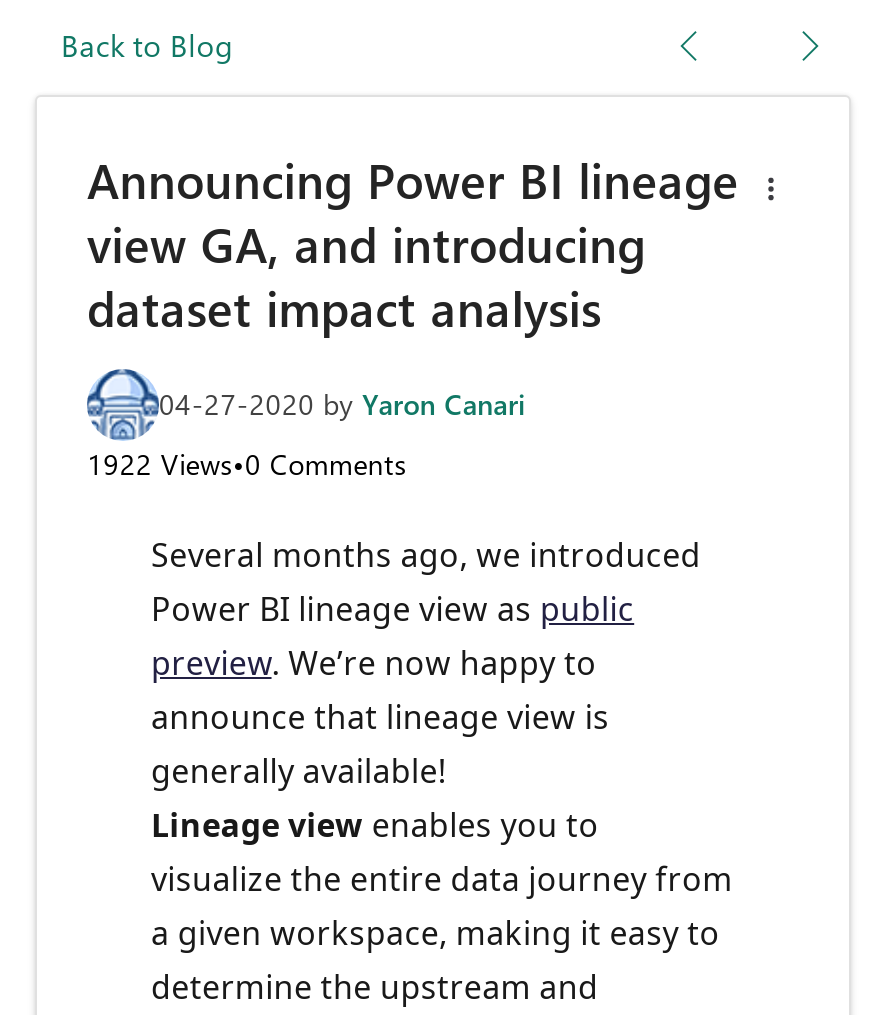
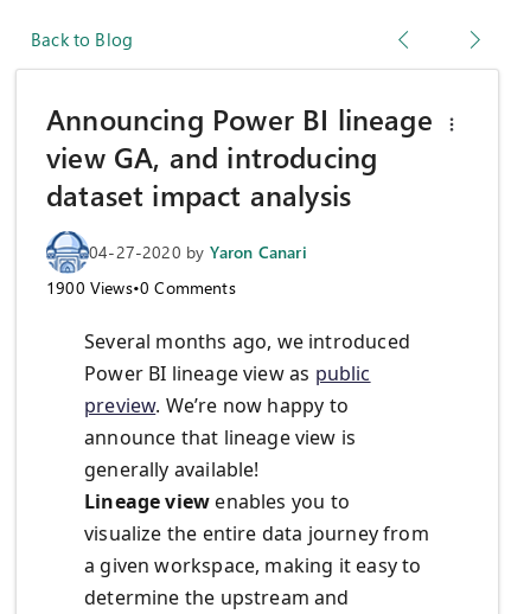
- 1922 Views•0 Comments
+ 1900 Views•0 Comments
